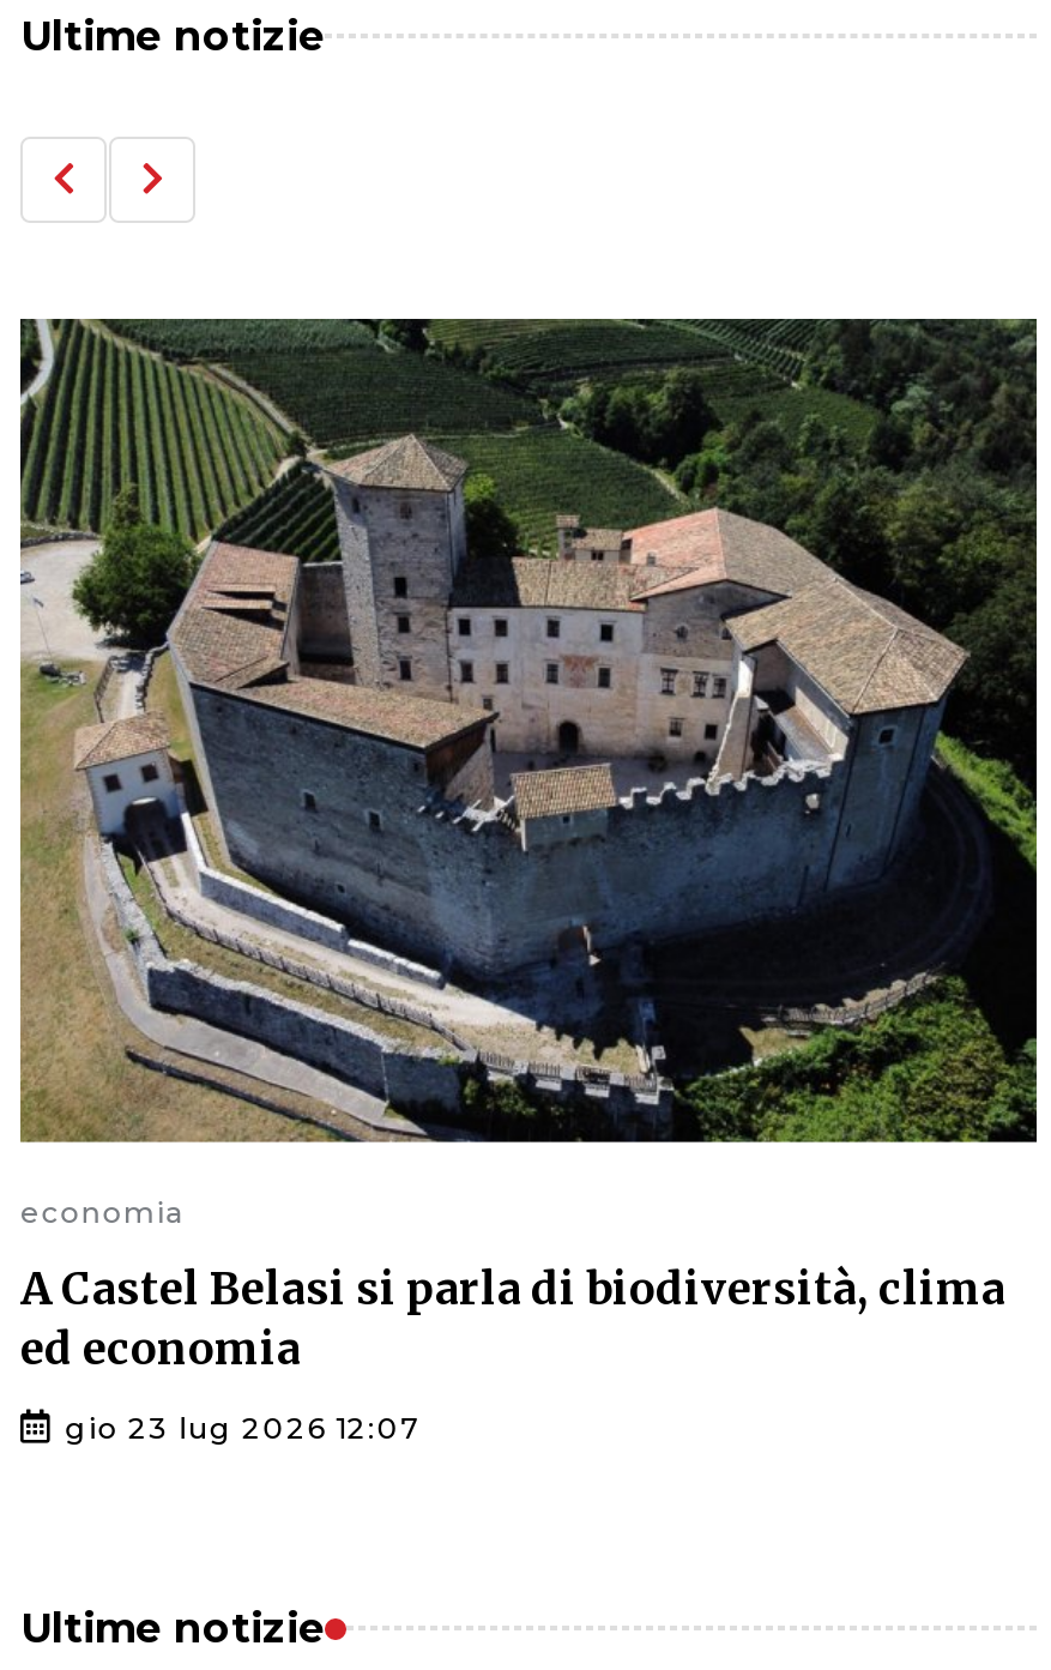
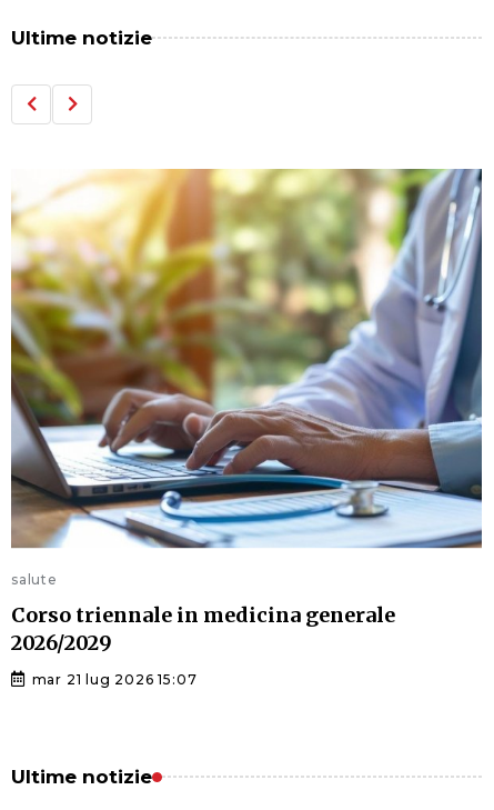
- [image]
- economia
+ [image]
+ salute

- A Castel Belasi si parla di biodiversità, clima
- ed economia
+ Corso triennale in medicina generale
+ 2026/2029

- gio 23 lug 2026 12:07
+ mar 21 lug 2026 15:07
